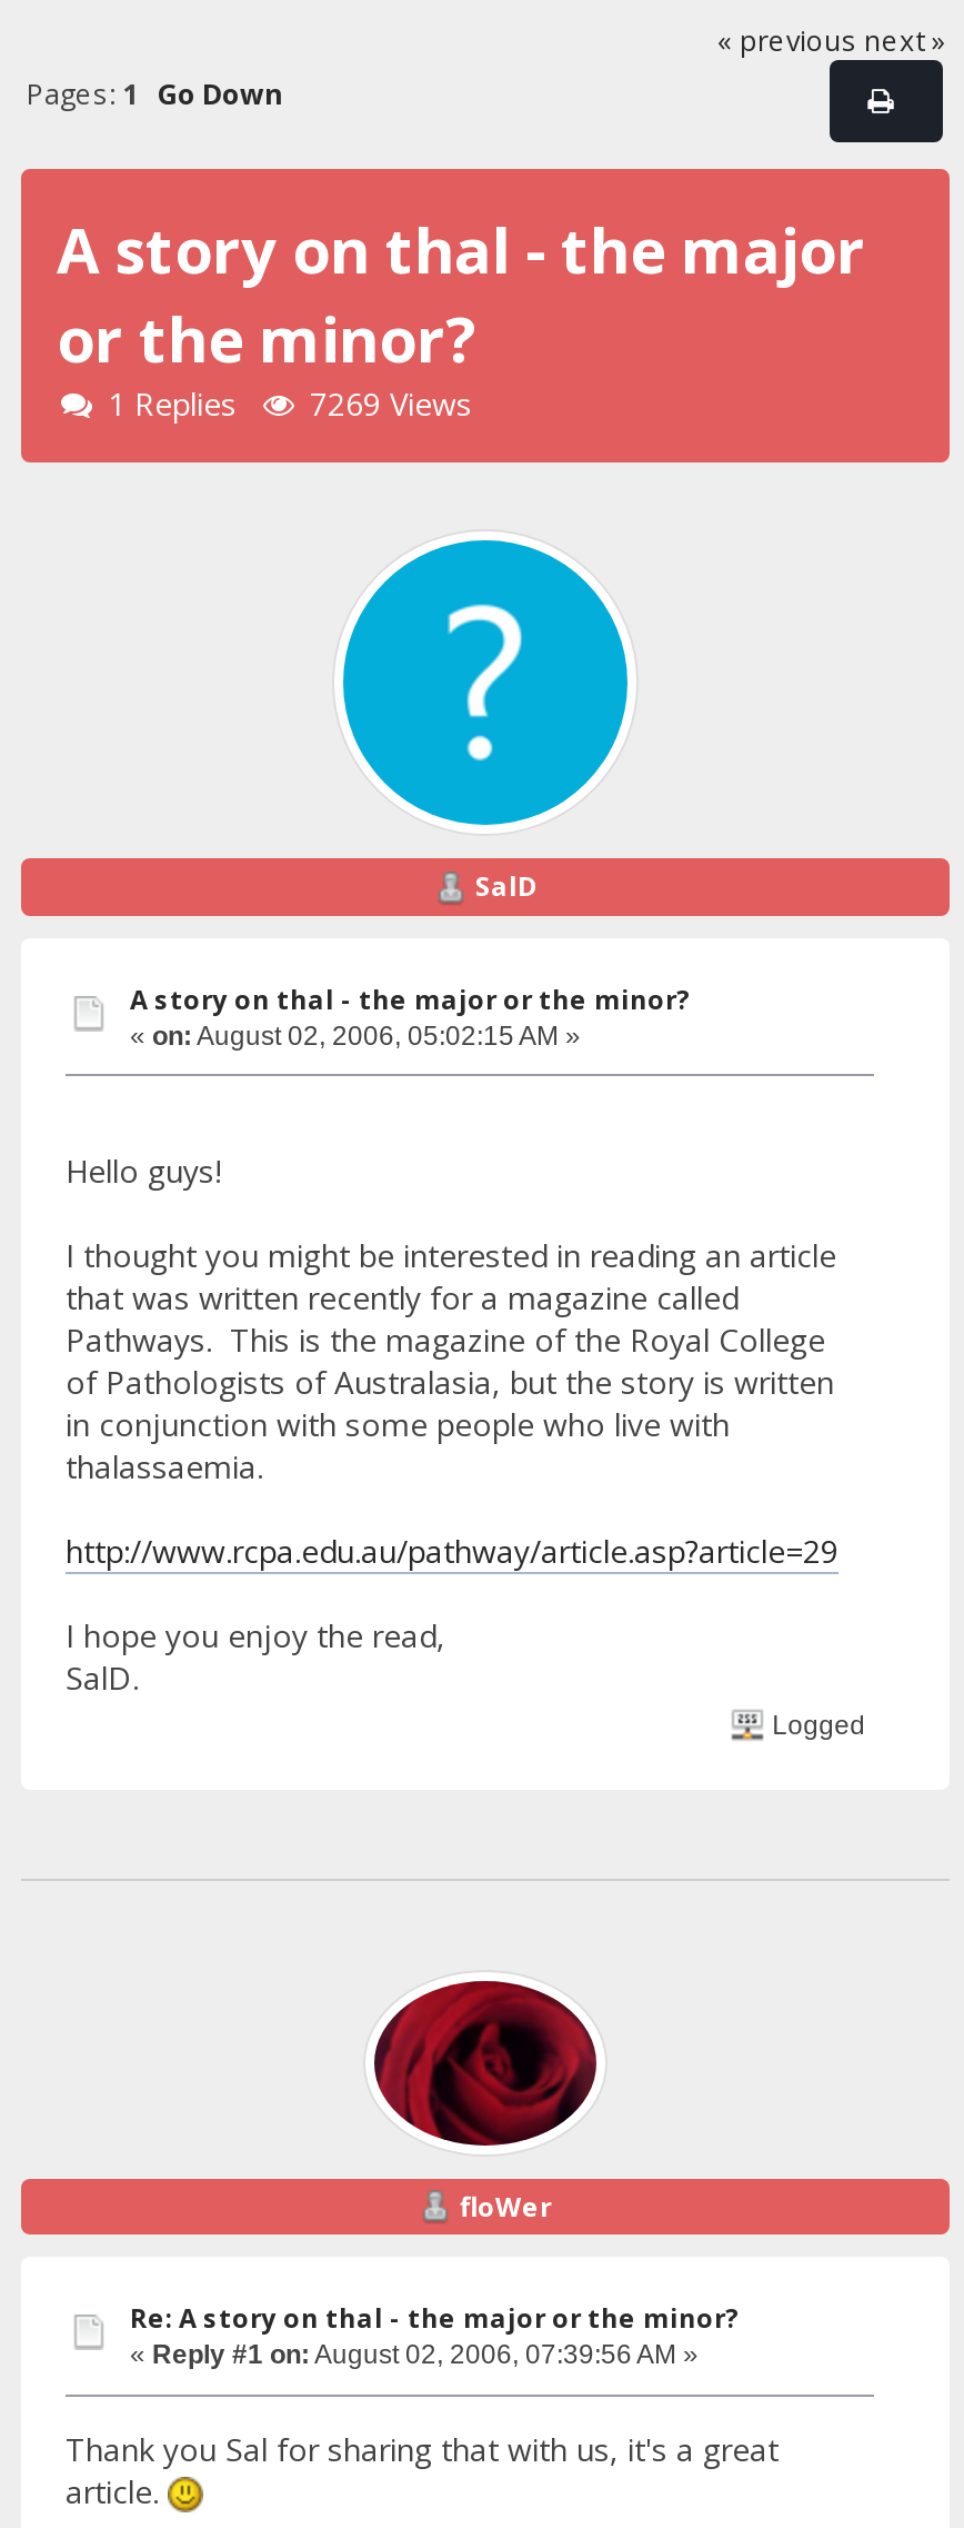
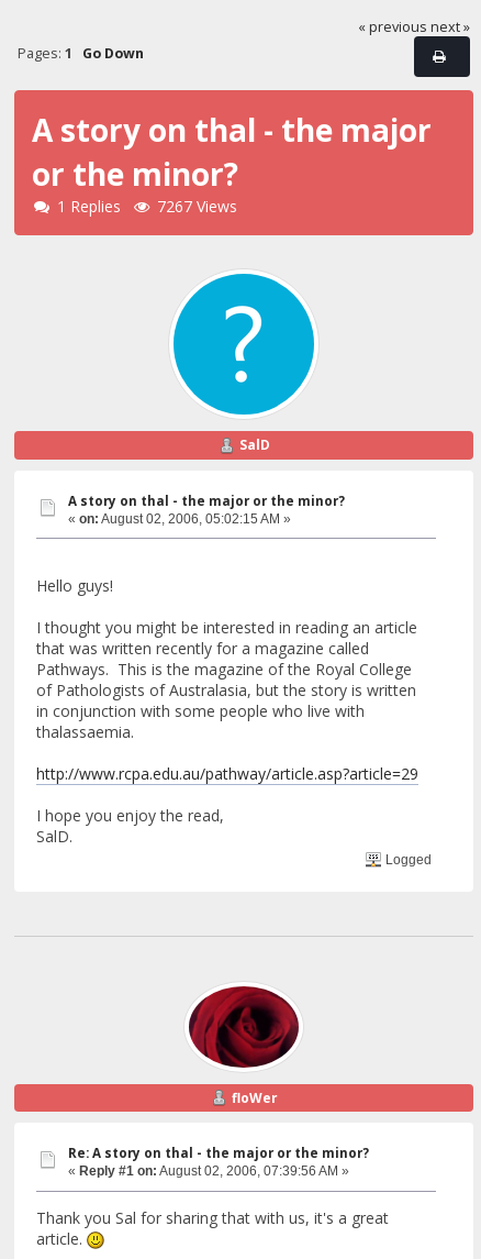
- 1 Replies 7269 Views
+ 1 Replies 7267 Views
